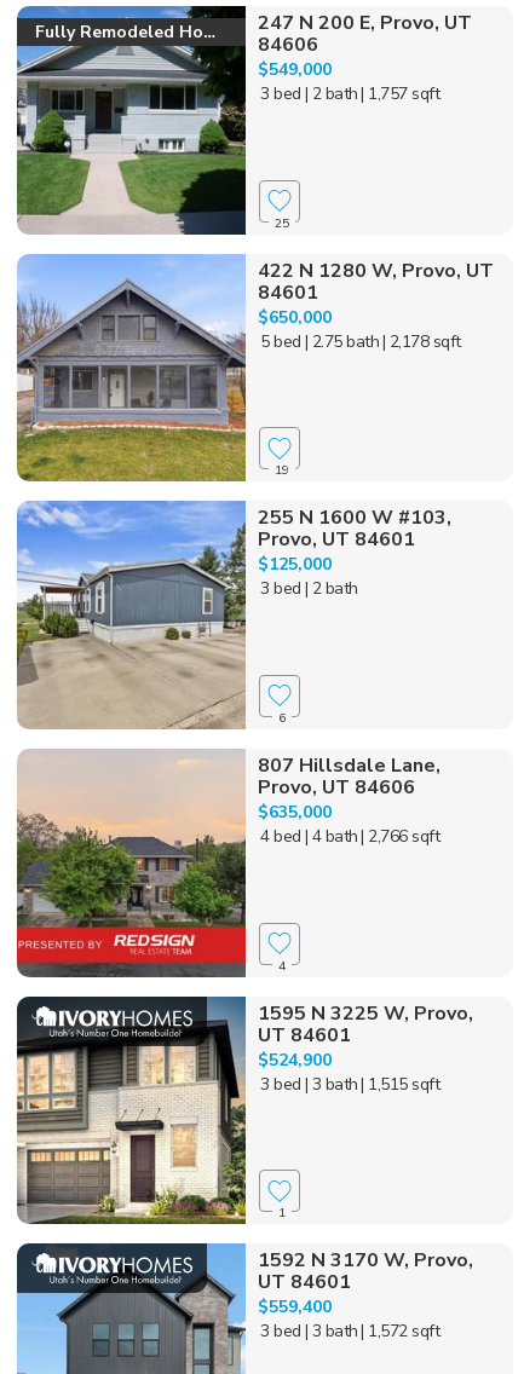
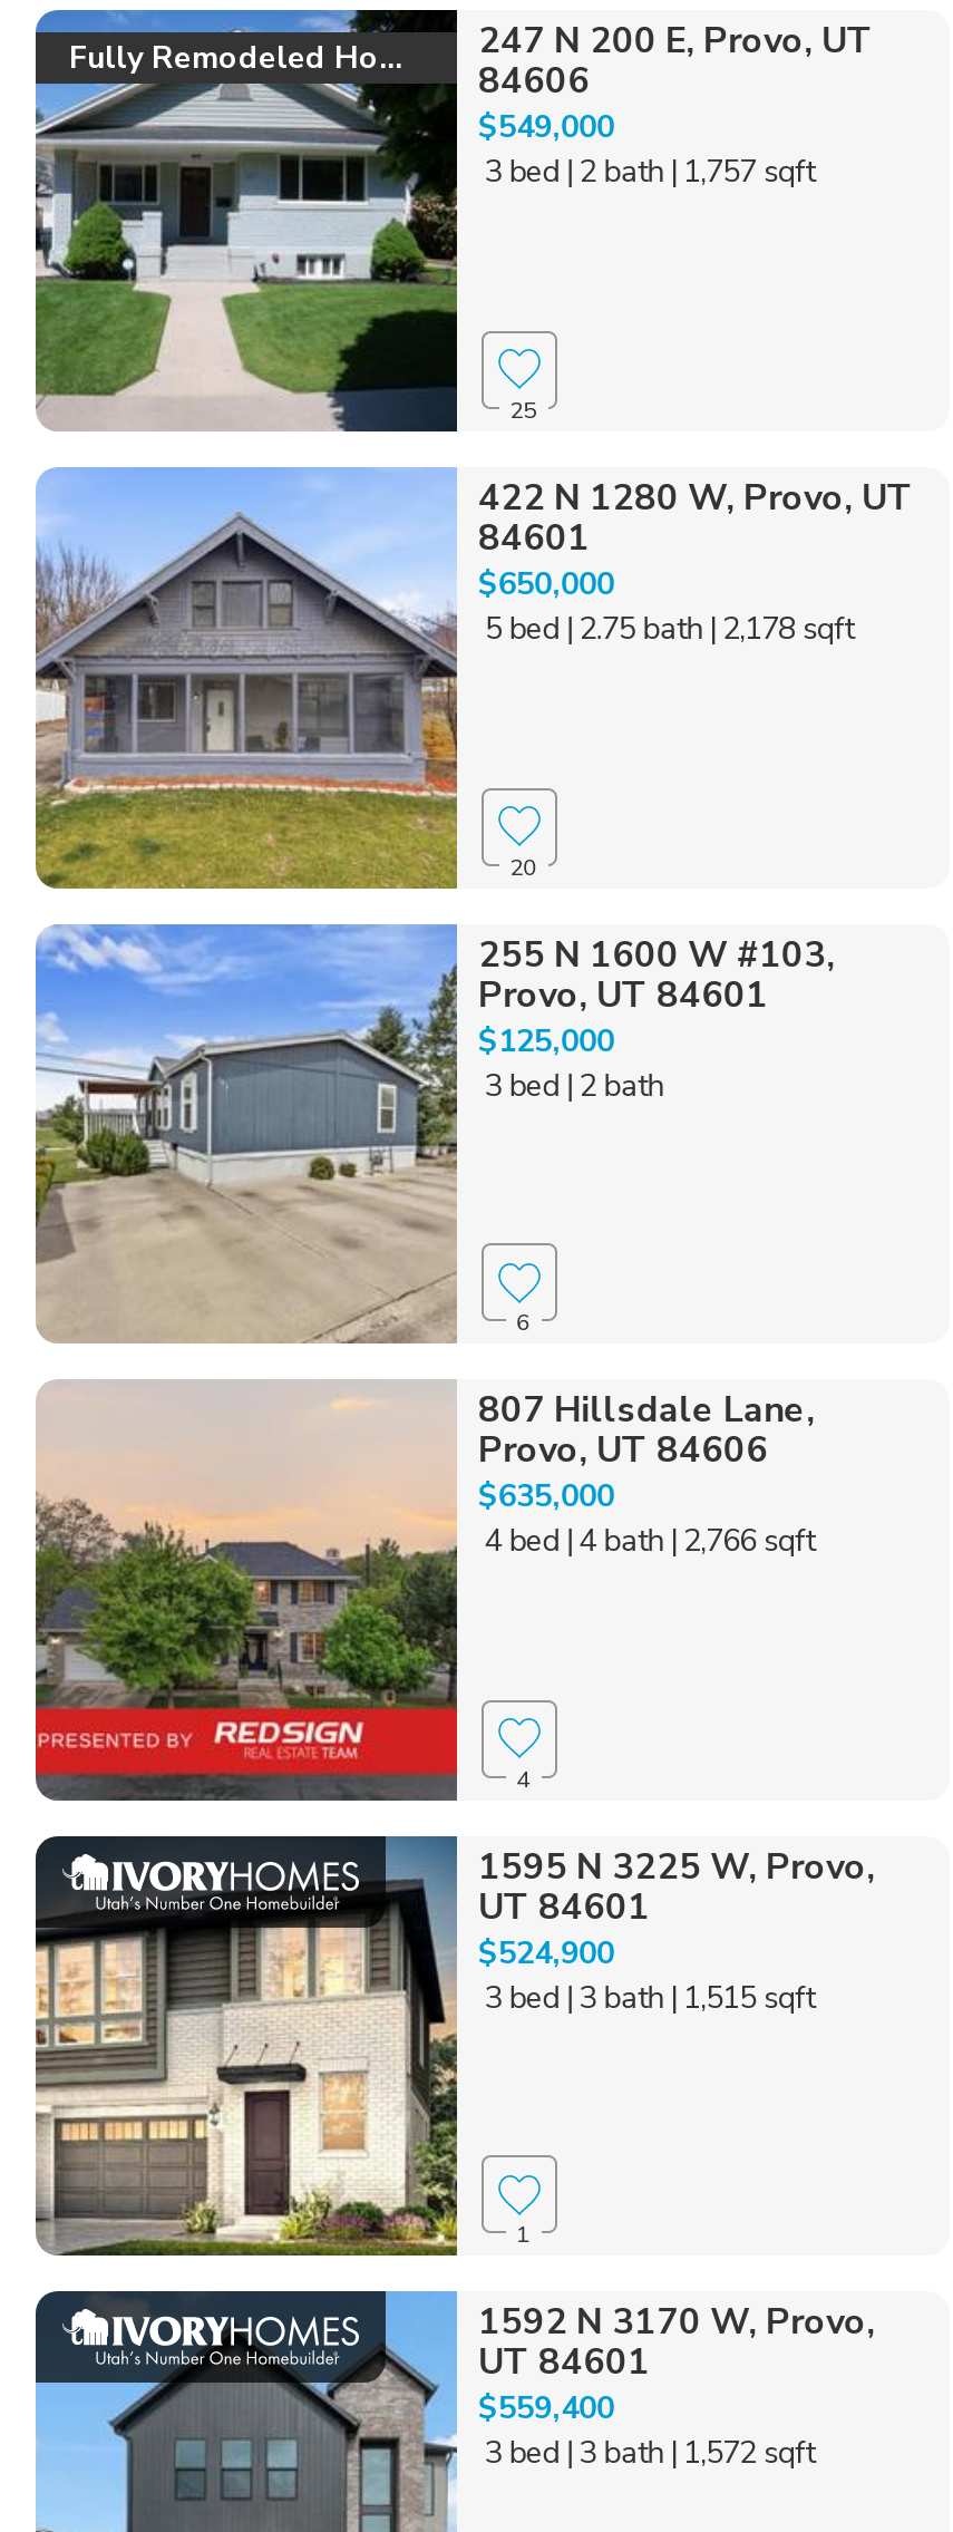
- 19
+ 20
